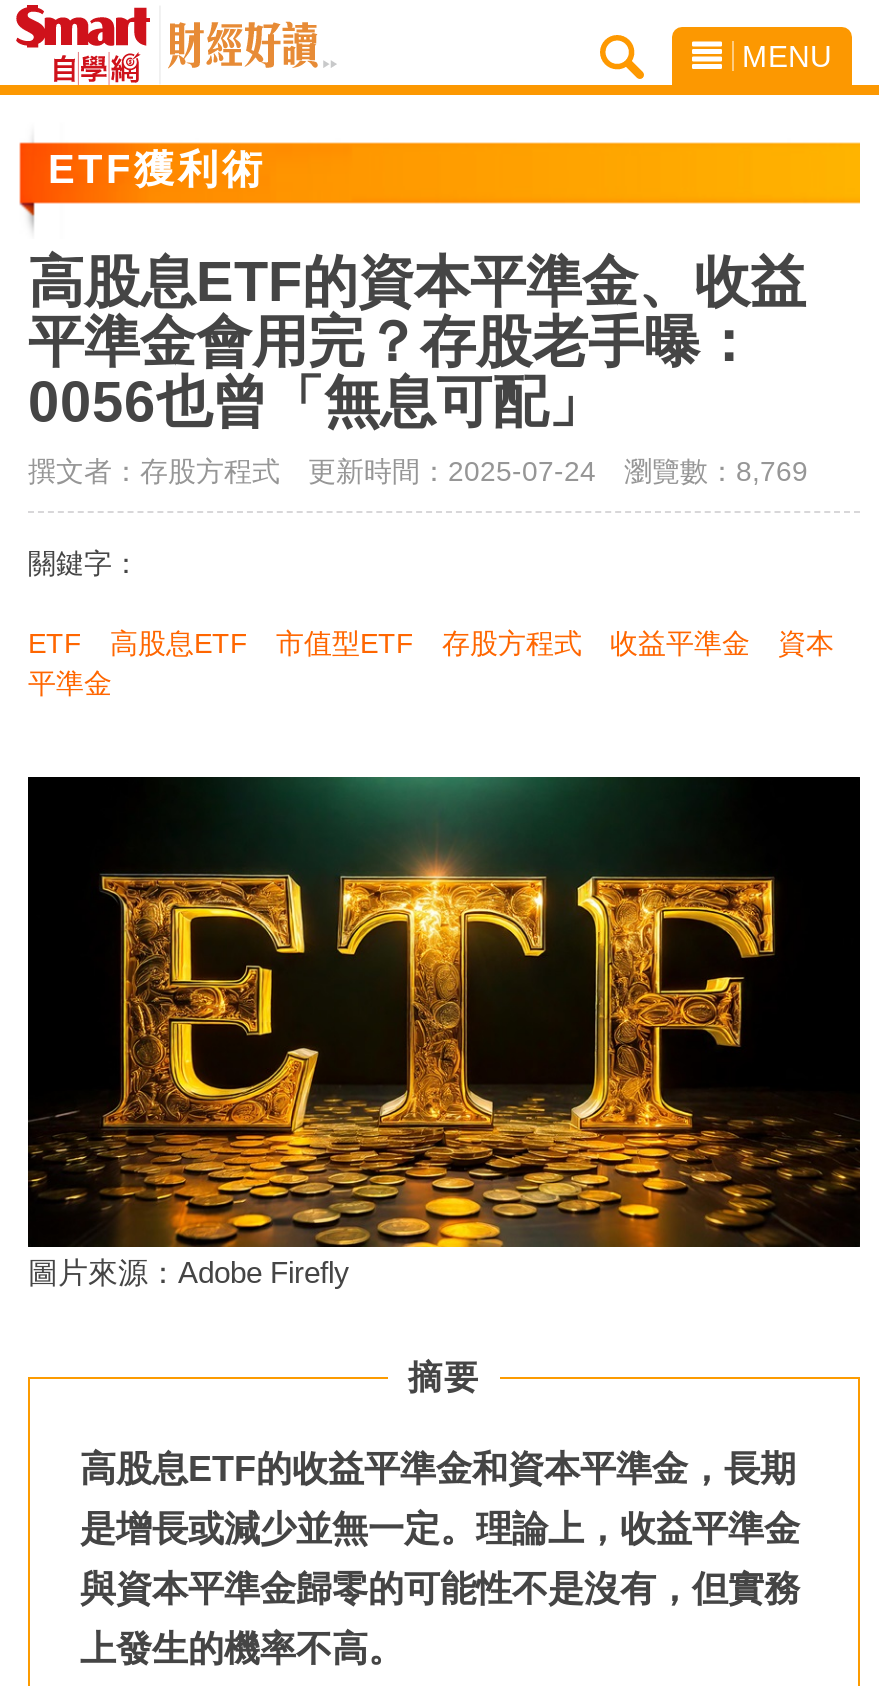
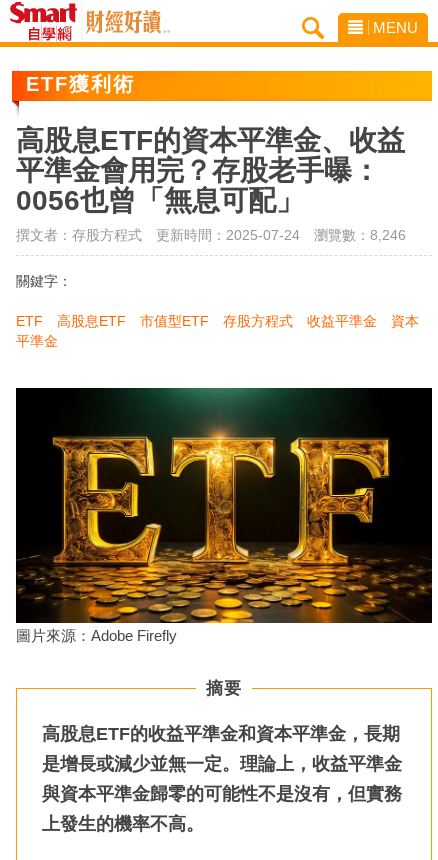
- 撰文者：存股方程式 更新時間：2025-07-24 瀏覽數：8,769
+ 撰文者：存股方程式 更新時間：2025-07-24 瀏覽數：8,246
